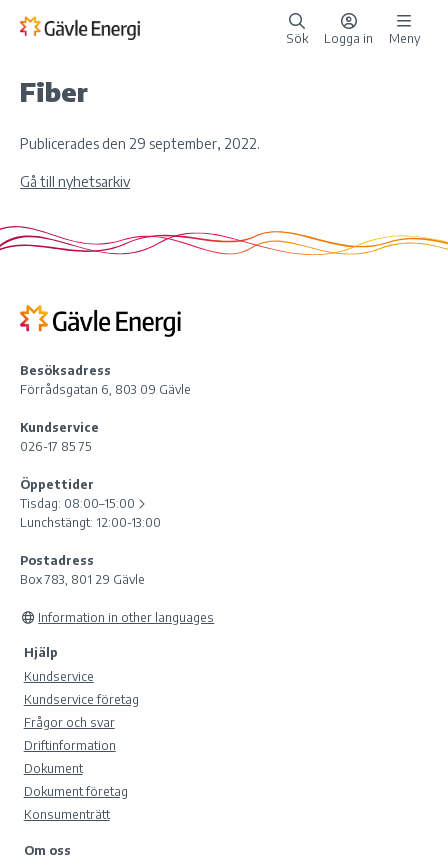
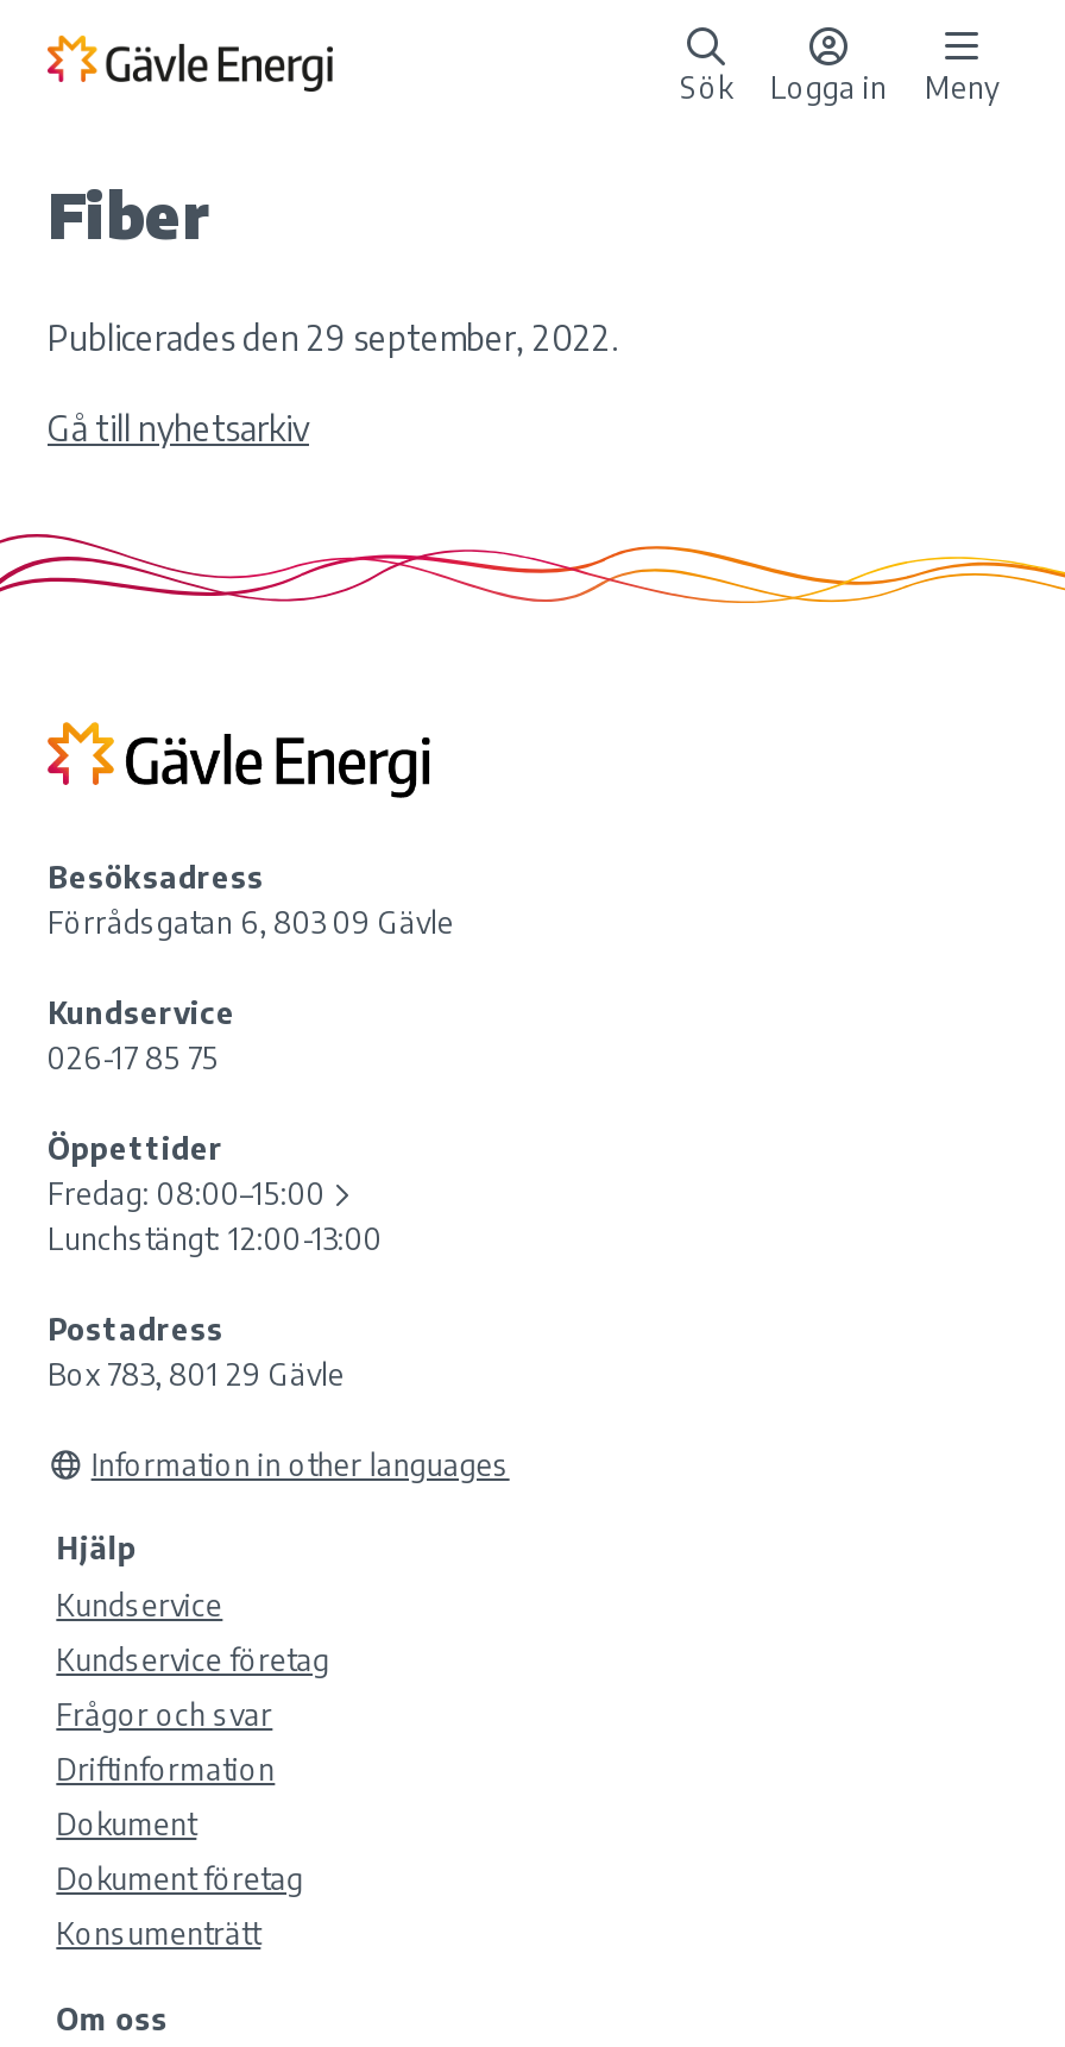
- Tisdag: 08:00–15:00
+ Fredag: 08:00–15:00
